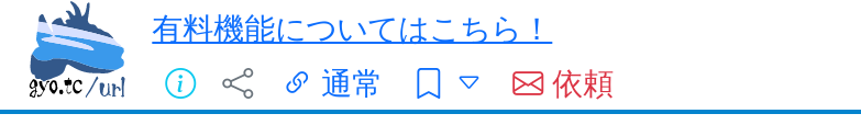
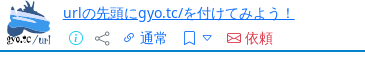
- 有料機能についてはこちら！
+ urlの先頭にgyo.tc/を付けてみよう！
